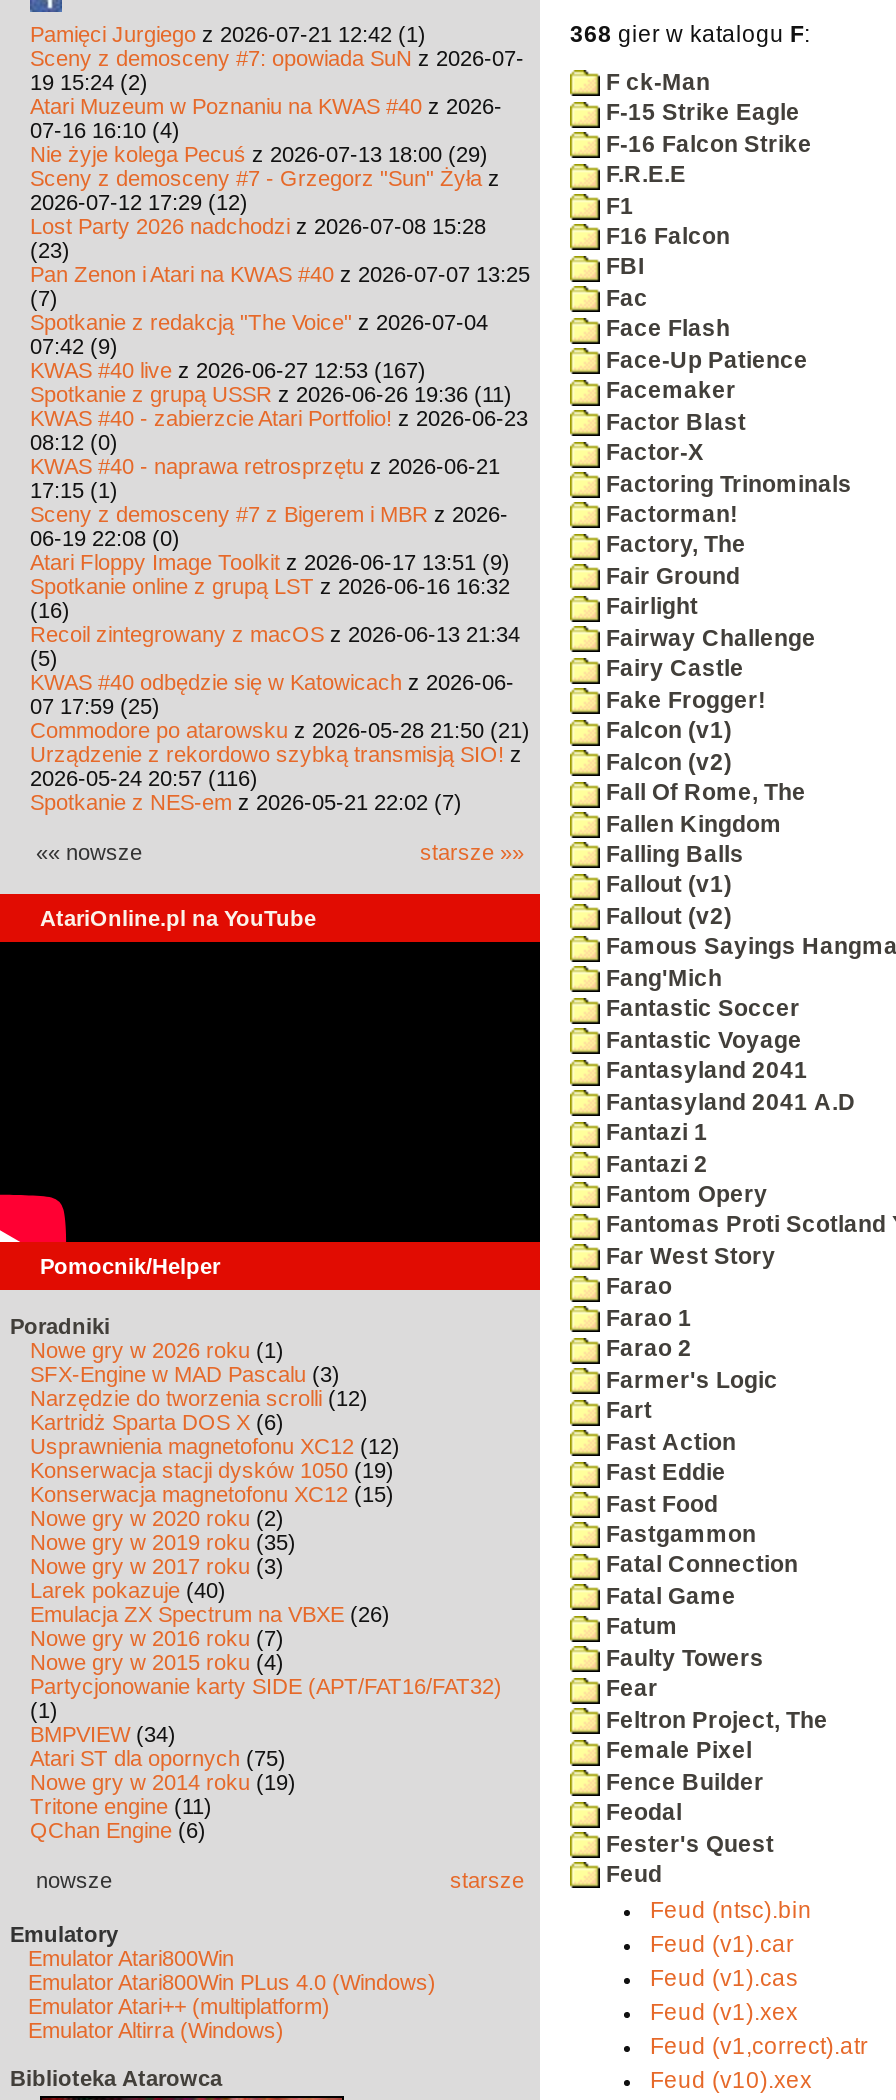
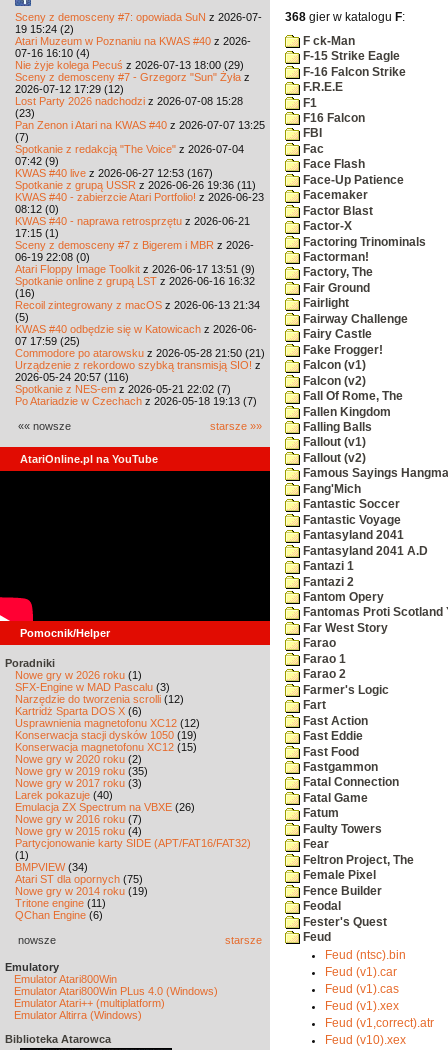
- Pamięci Jurgiego z 2026-07-21 12:42 (1)

+ Po Atariadzie w Czechach z 2026-05-18 19:13 (7)
